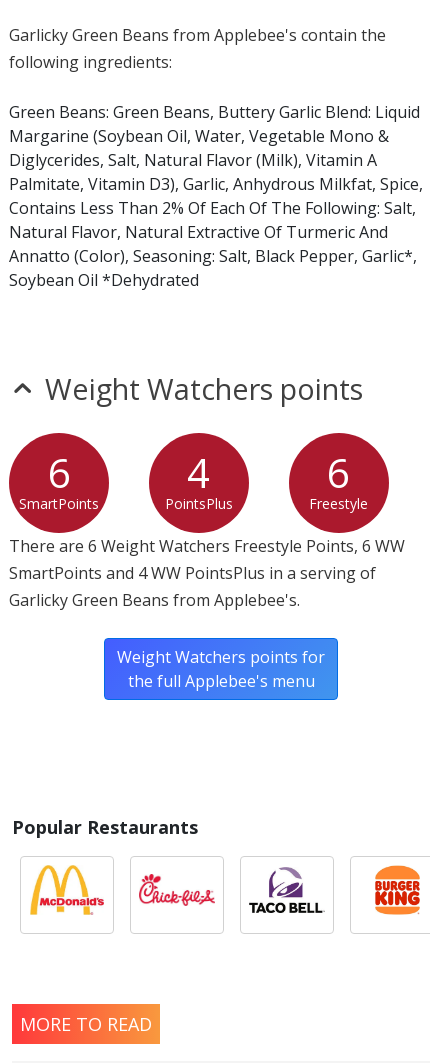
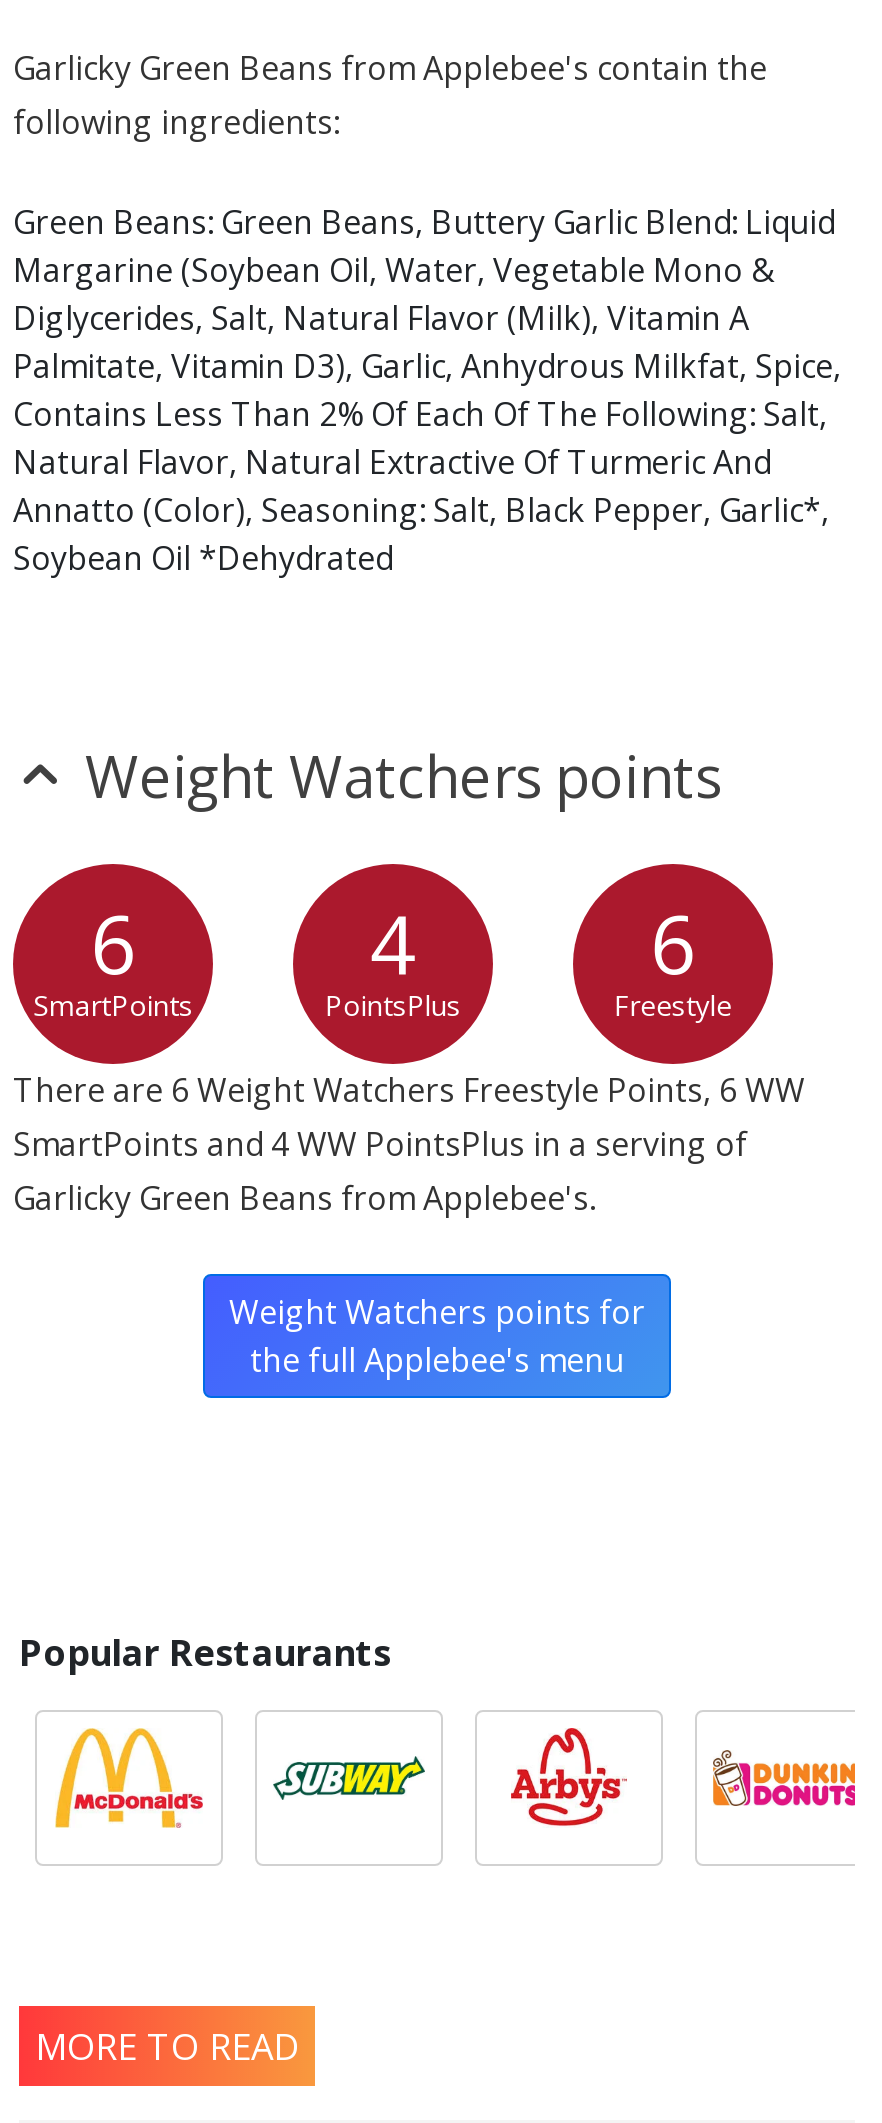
- [image]
+ [image]

- [image]
+ [image]

- [image]
+ [image]
